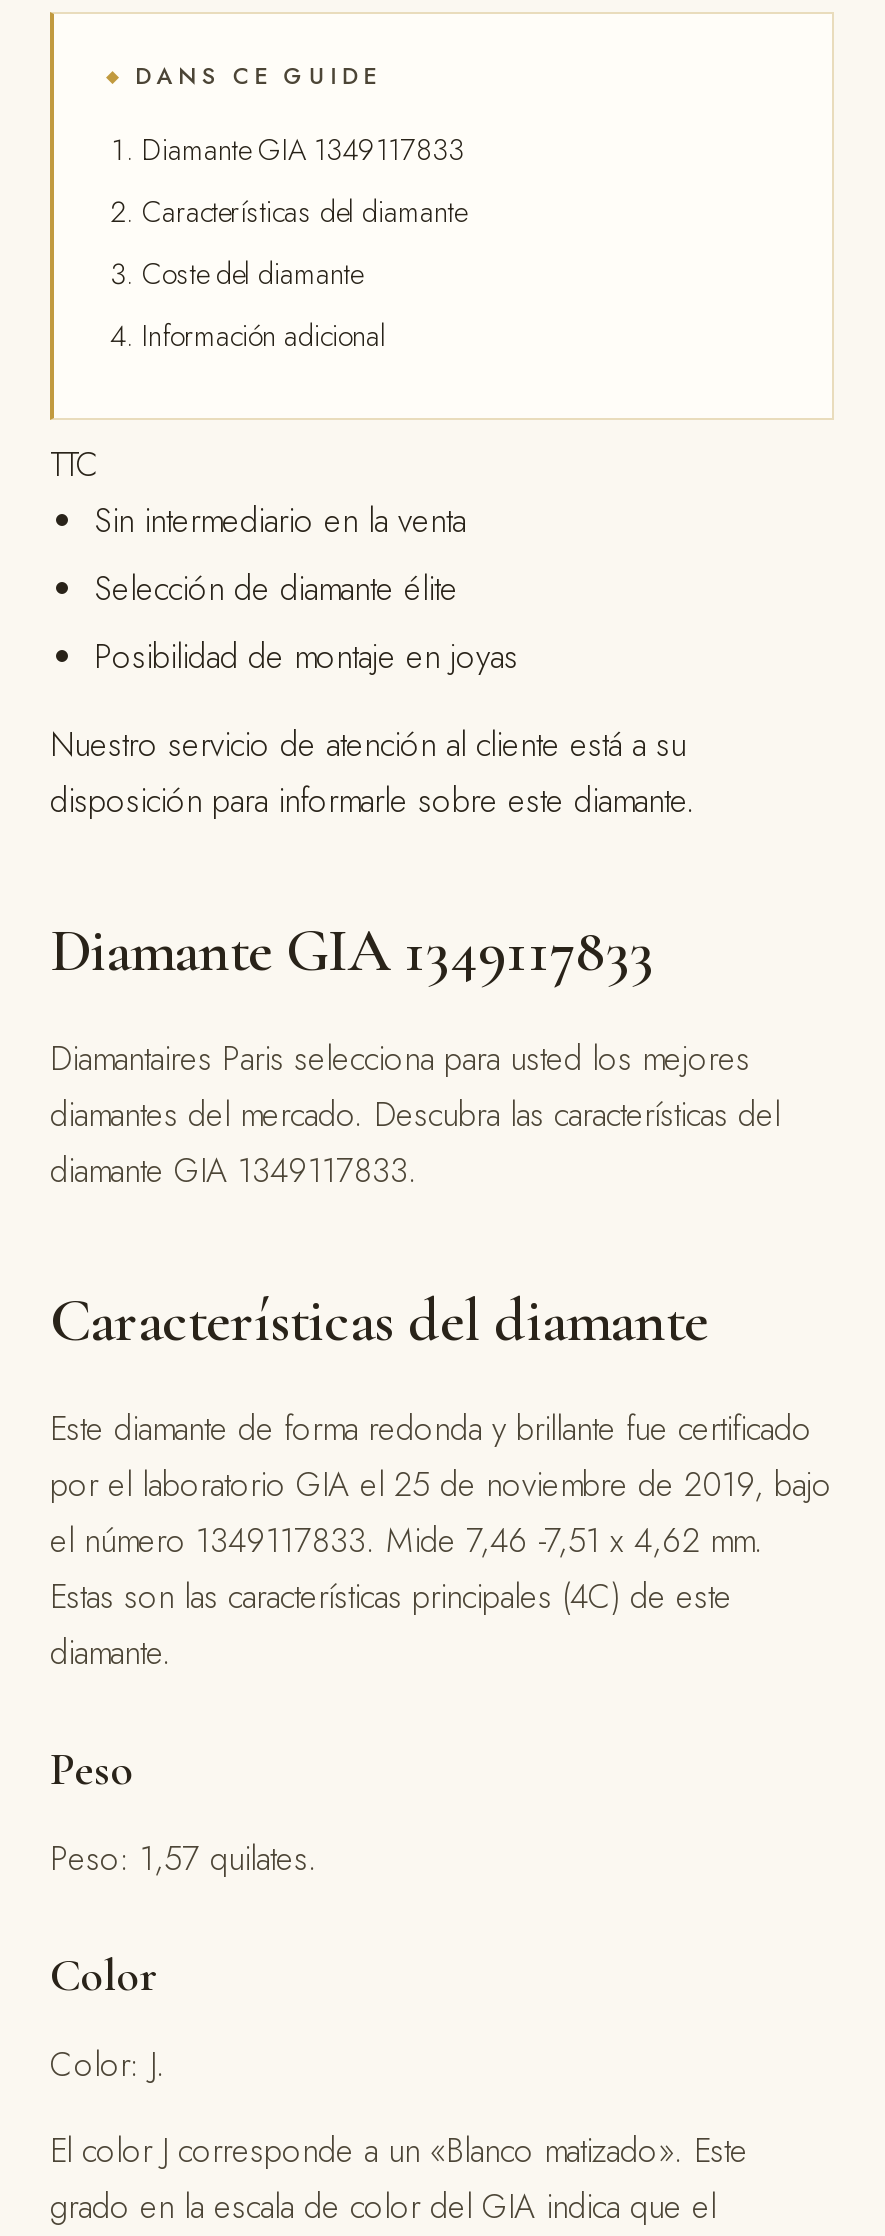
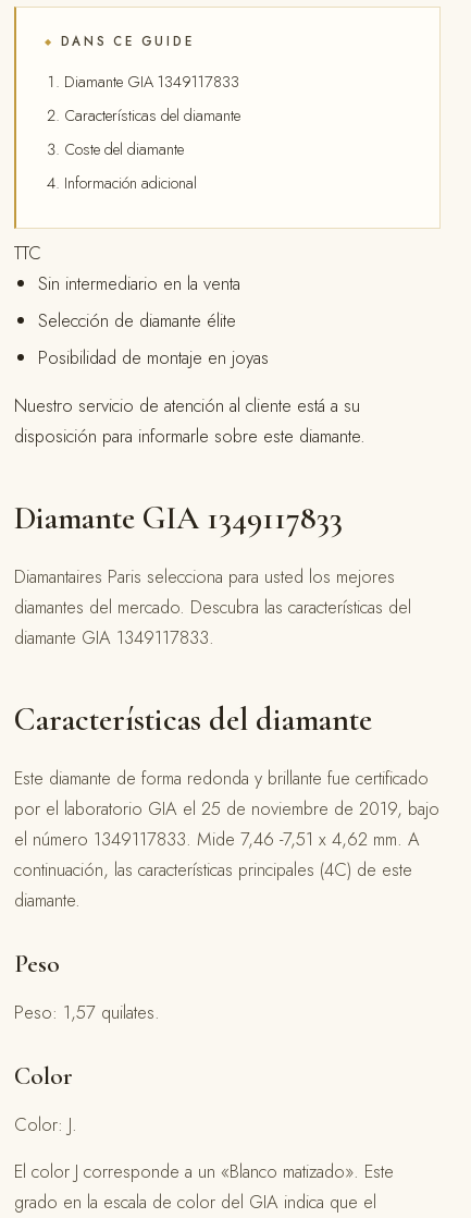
- el número 1349117833. Mide 7,46 -7,51 x 4,62 mm.
- Estas son las características principales (4C) de este
+ el número 1349117833. Mide 7,46 -7,51 x 4,62 mm. A
+ continuación, las características principales (4C) de este
